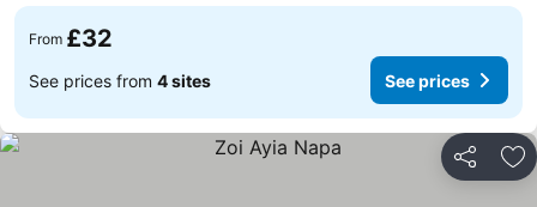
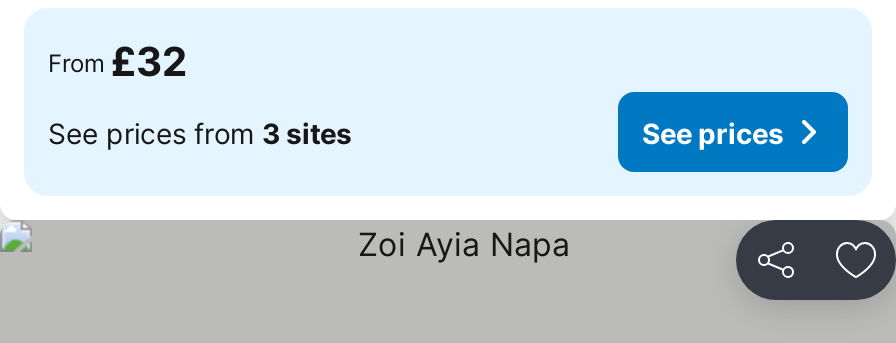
- See prices from 4 sites
+ See prices from 3 sites
